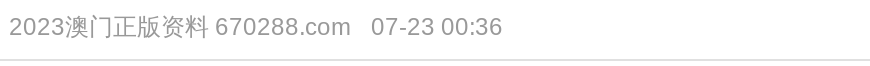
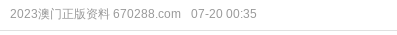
- 2023澳门正版资料 670288.com 07-23 00:36
+ 2023澳门正版资料 670288.com 07-20 00:35
